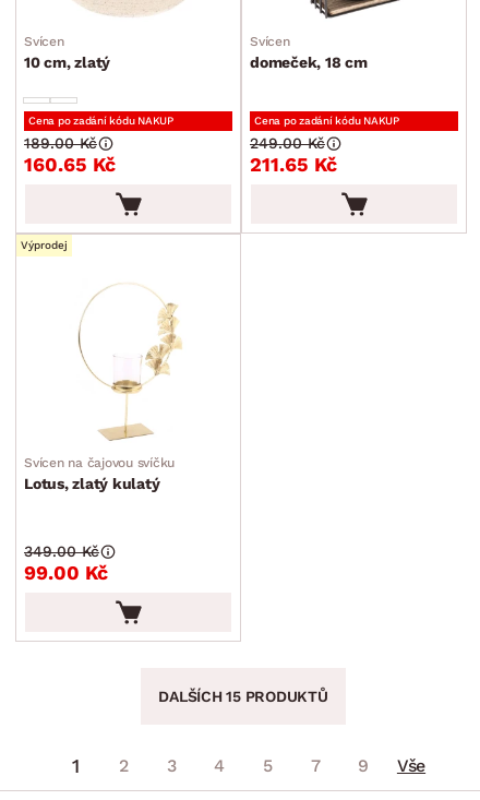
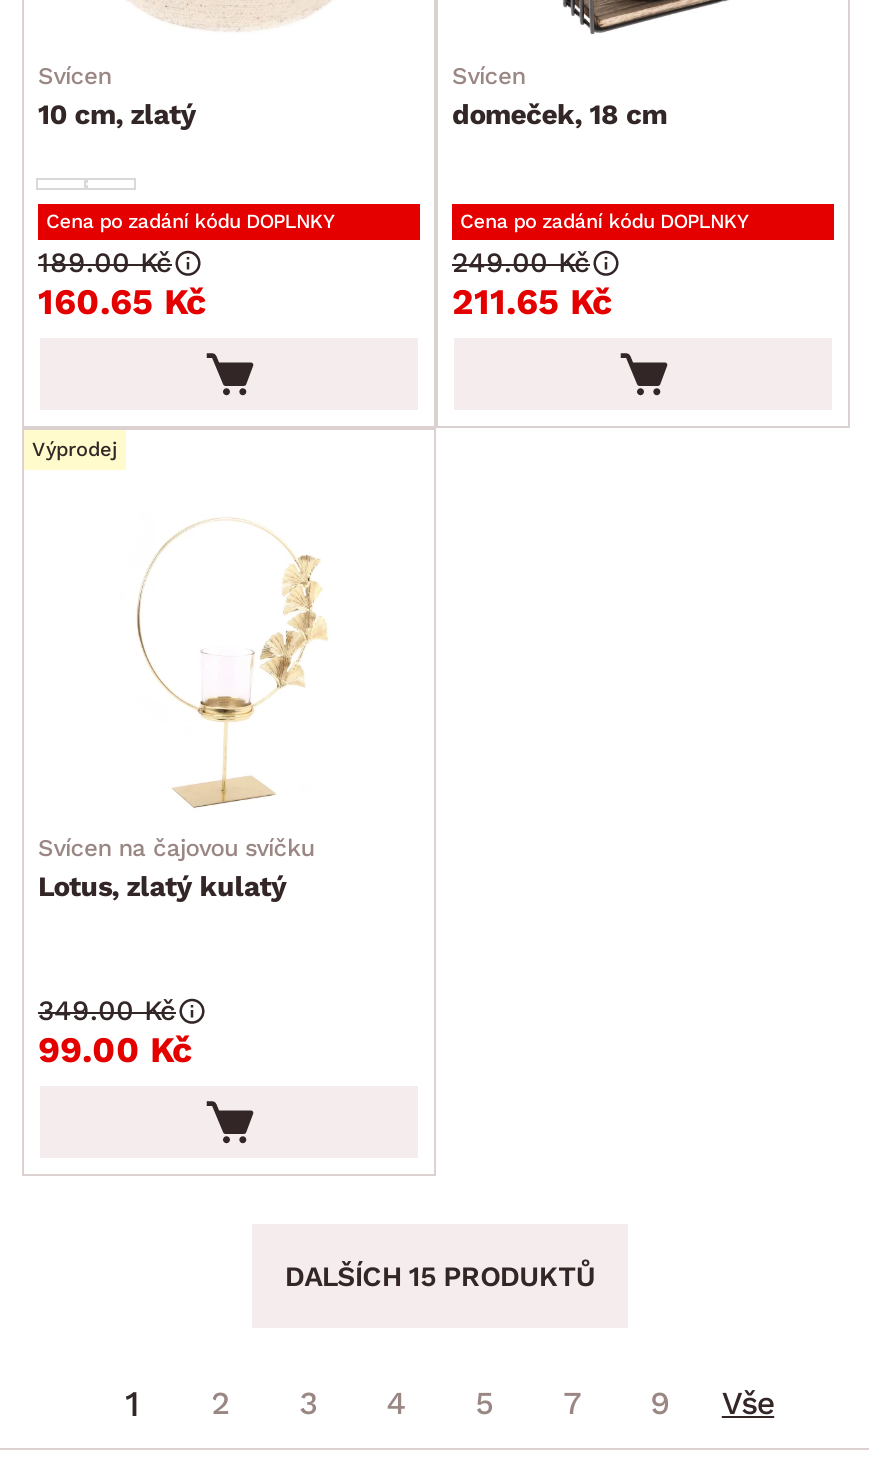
- Cena po zadání kódu NAKUP
+ Cena po zadání kódu DOPLNKY

- Cena po zadání kódu NAKUP
+ Cena po zadání kódu DOPLNKY
